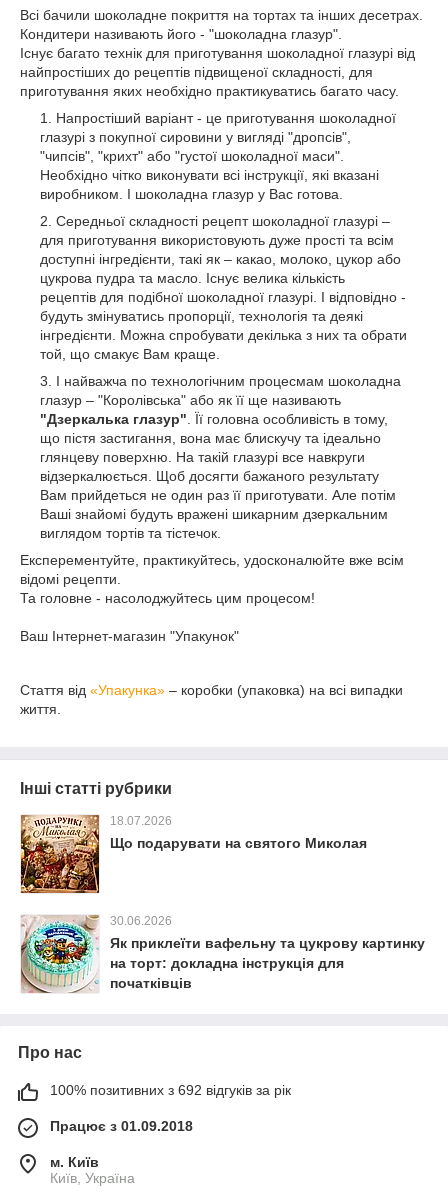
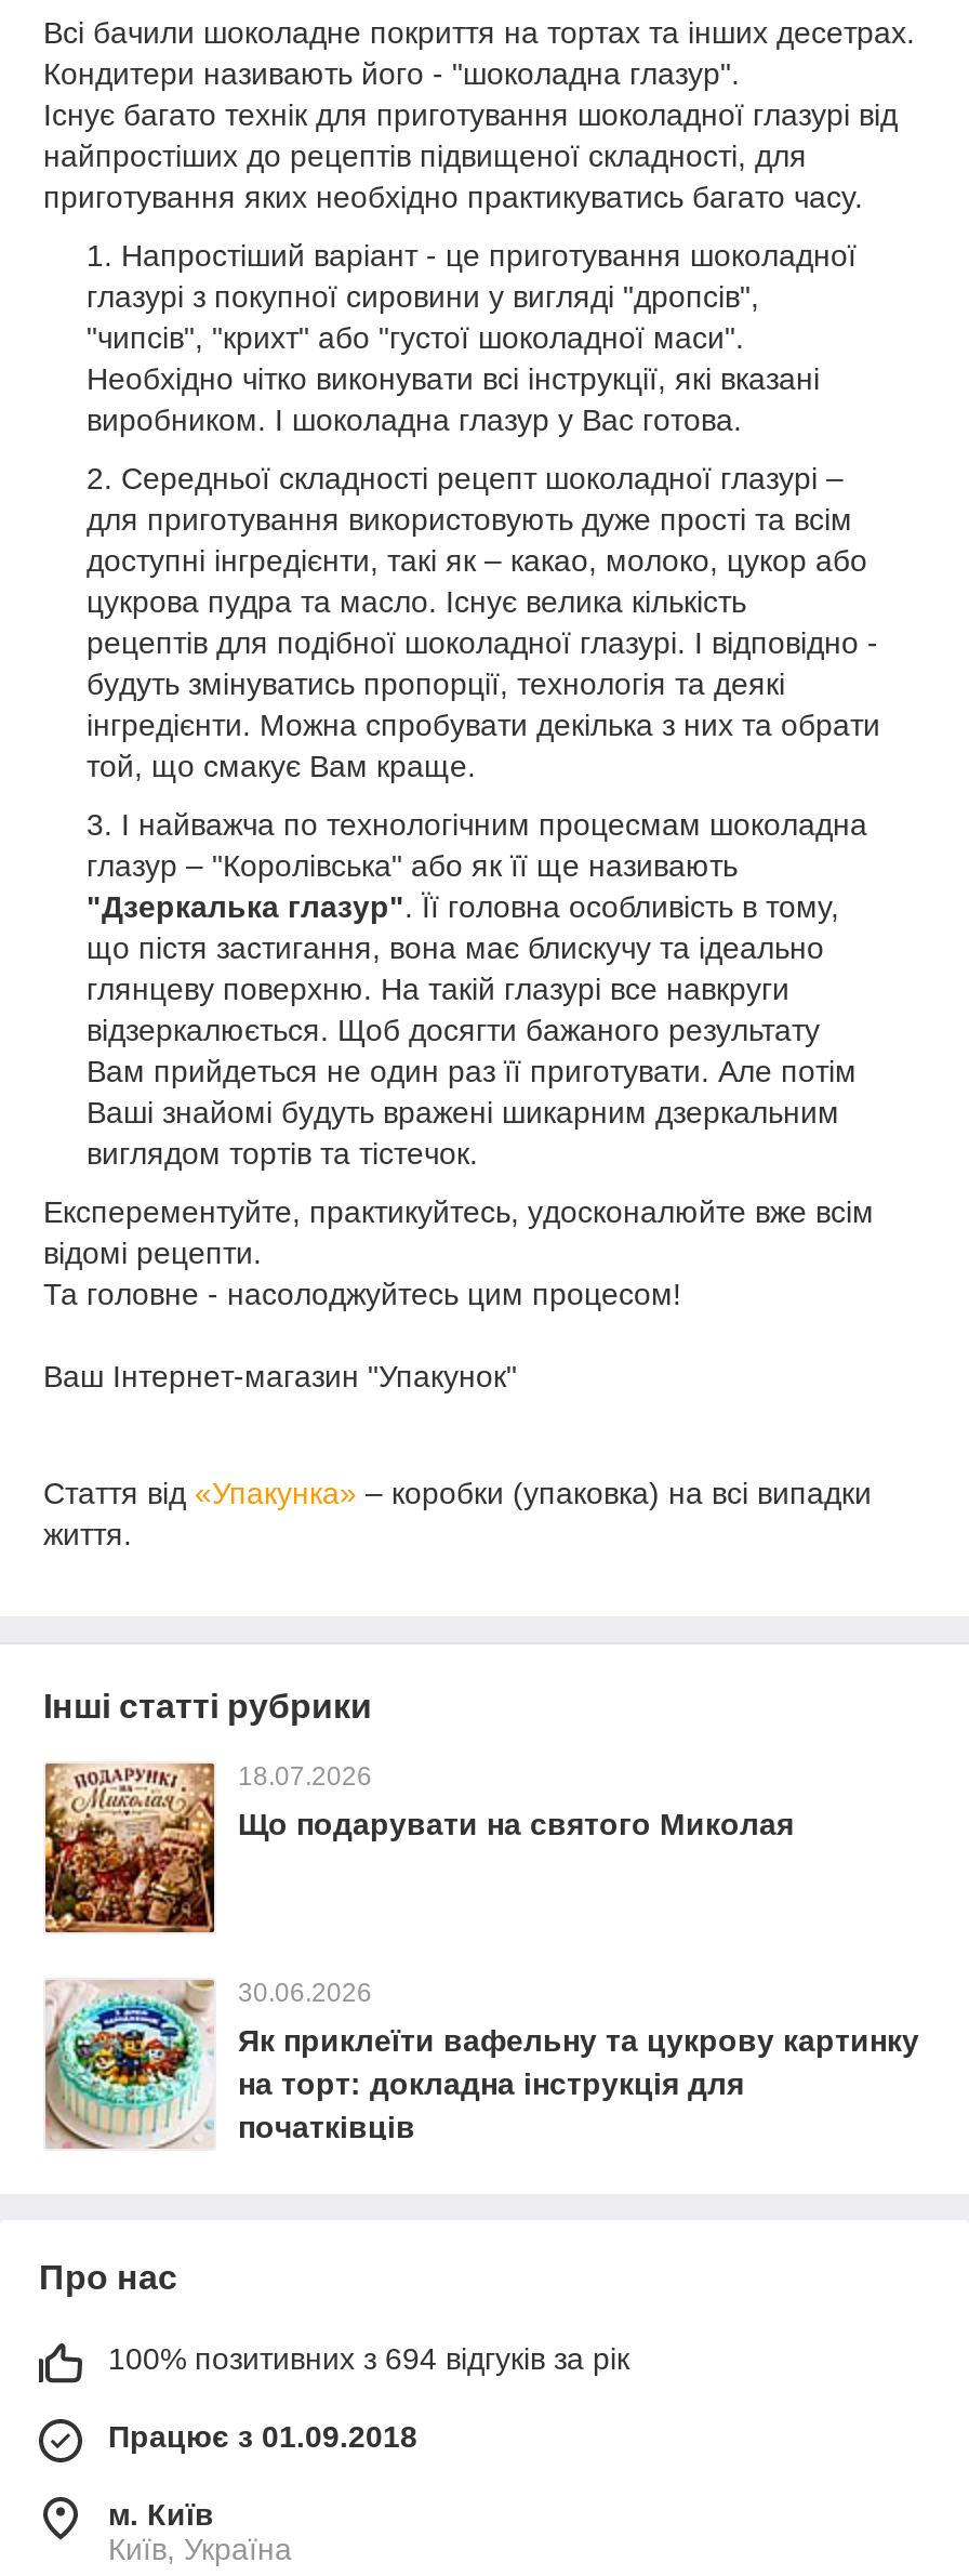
- 100% позитивних з 692 відгуків за рік
+ 100% позитивних з 694 відгуків за рік
